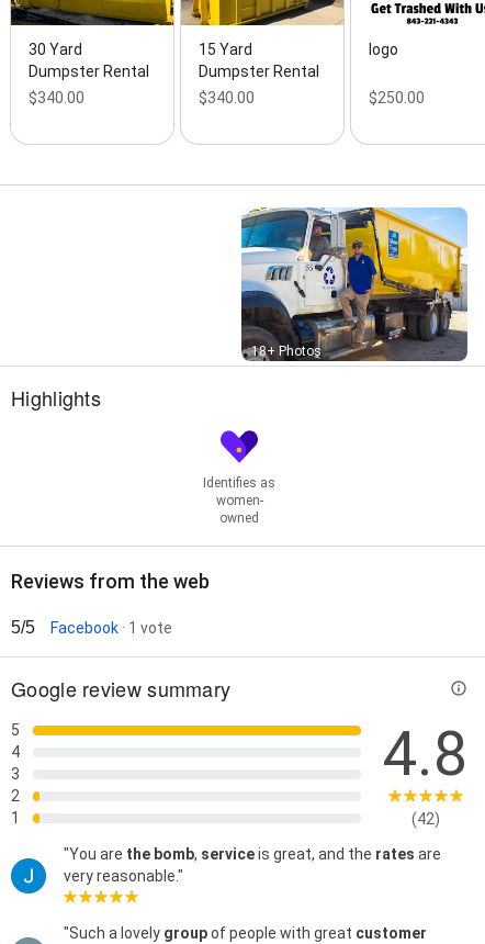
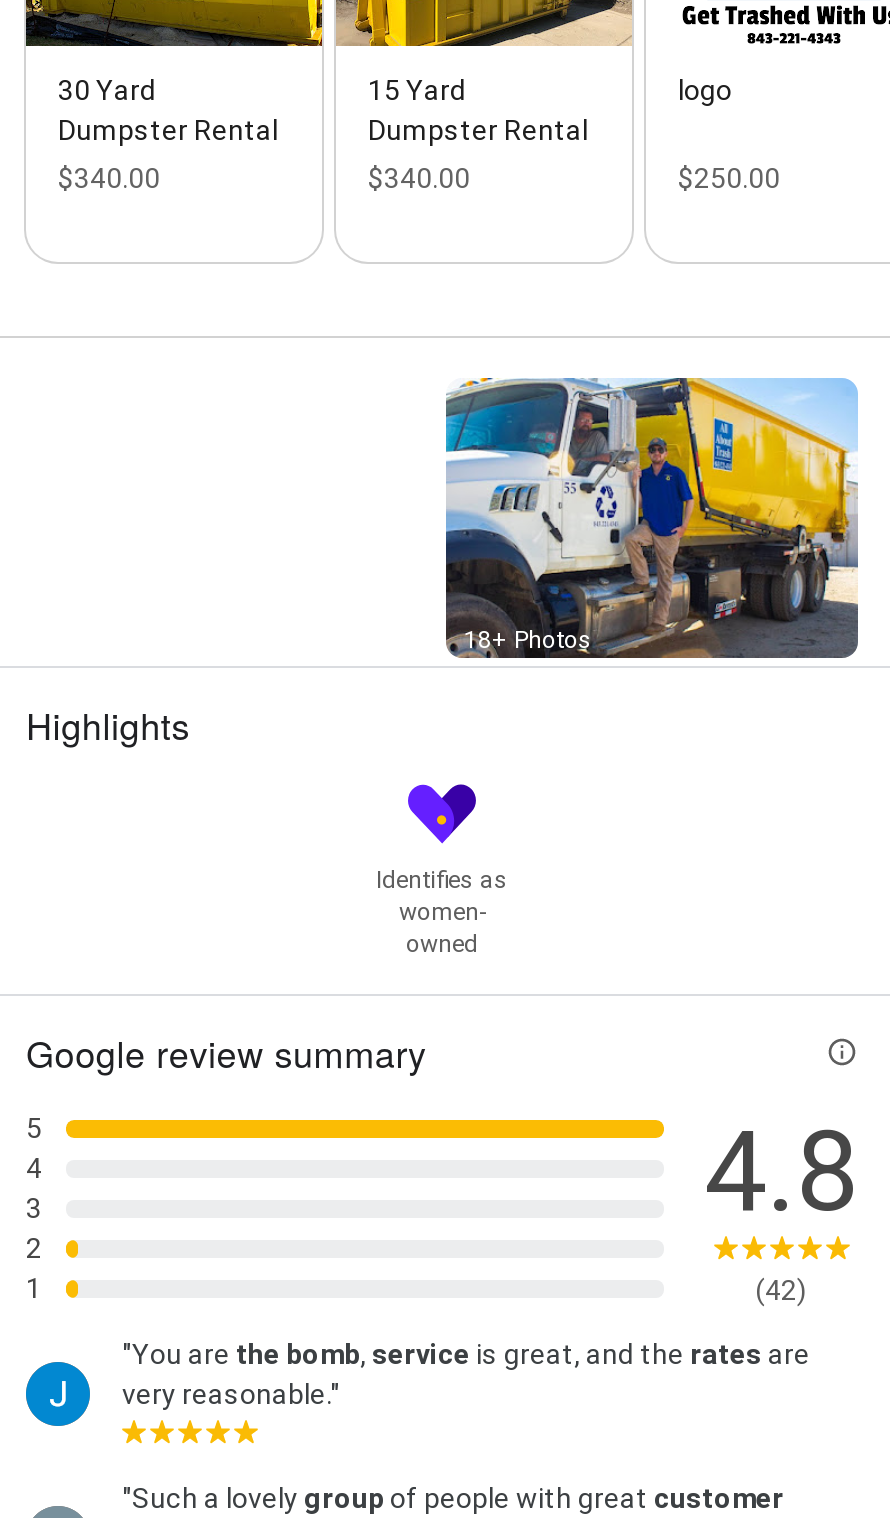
- Reviews from the web
- 5/5
- Facebook · 1 vote
